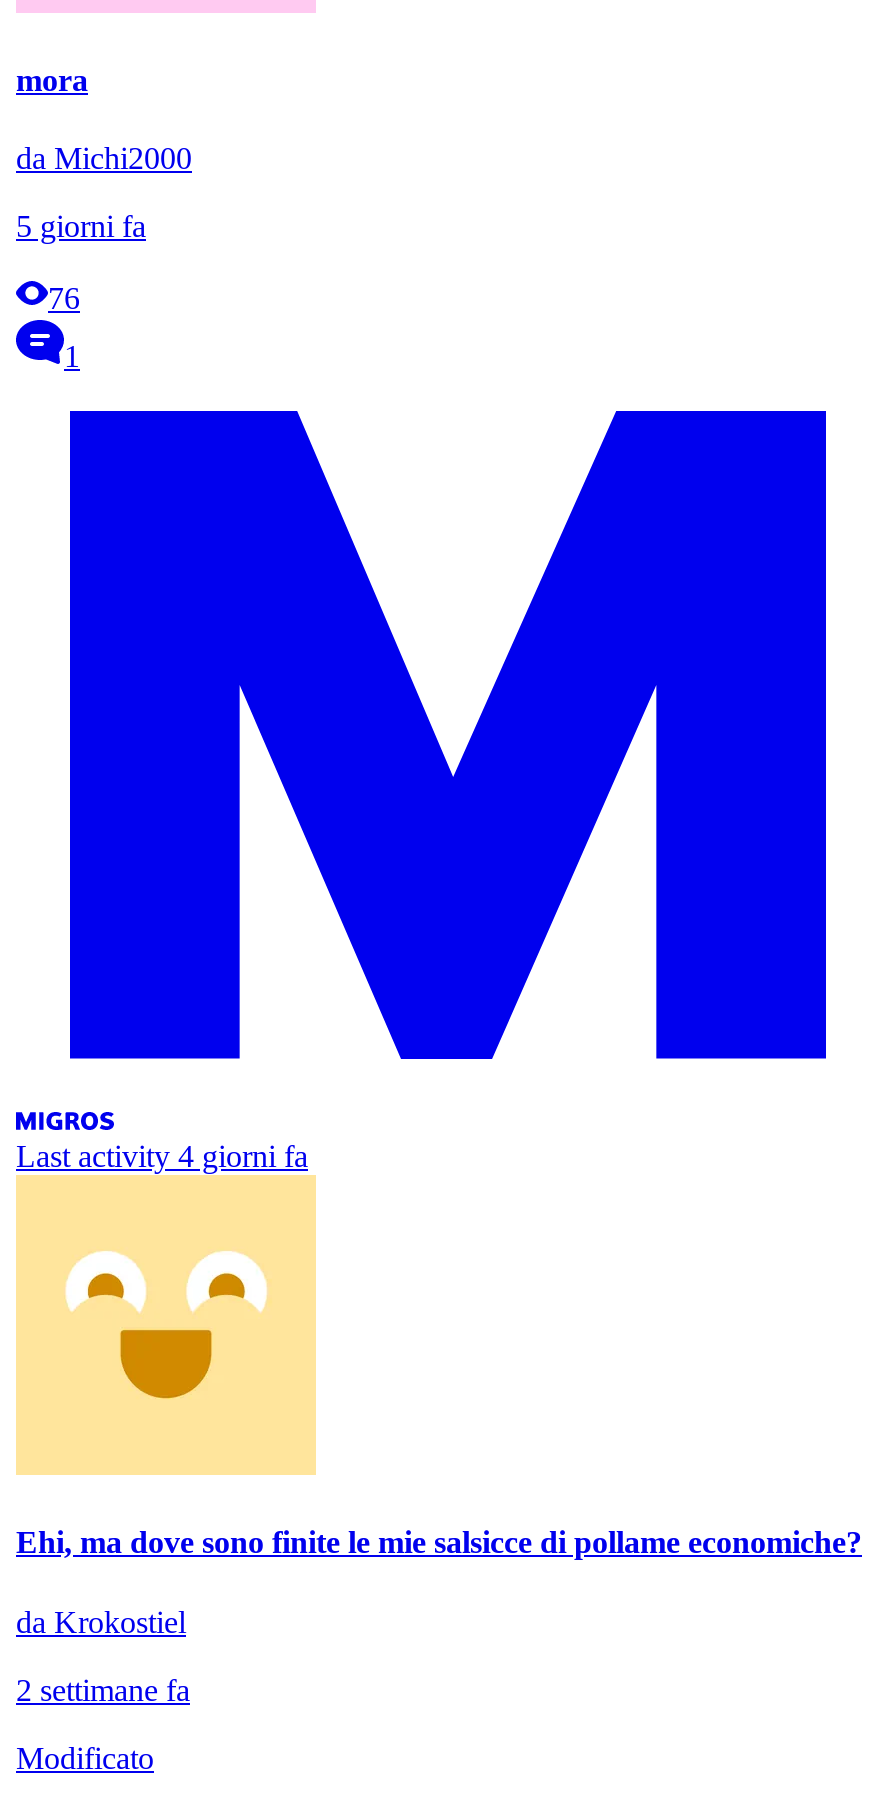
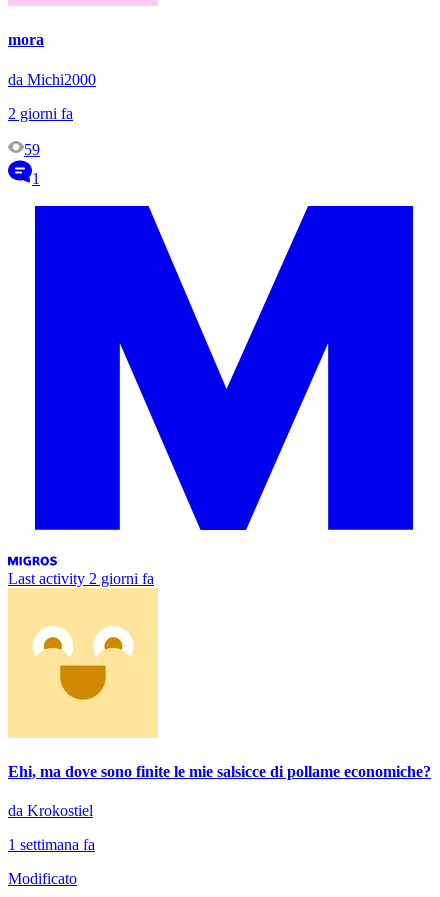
- 5 giorni fa
+ 2 giorni fa

- 76
+ 59

- Last activity 4 giorni fa
+ Last activity 2 giorni fa

- 2 settimane fa
+ 1 settimana fa
